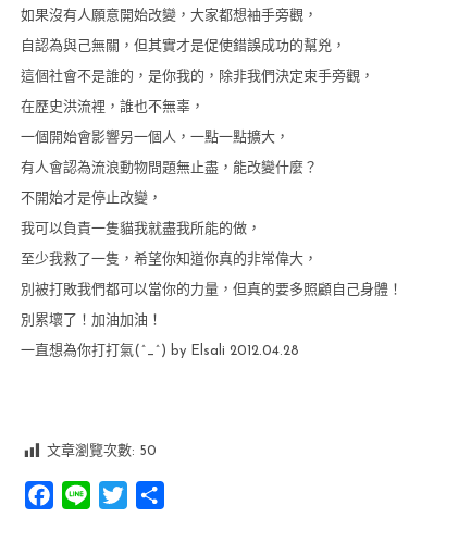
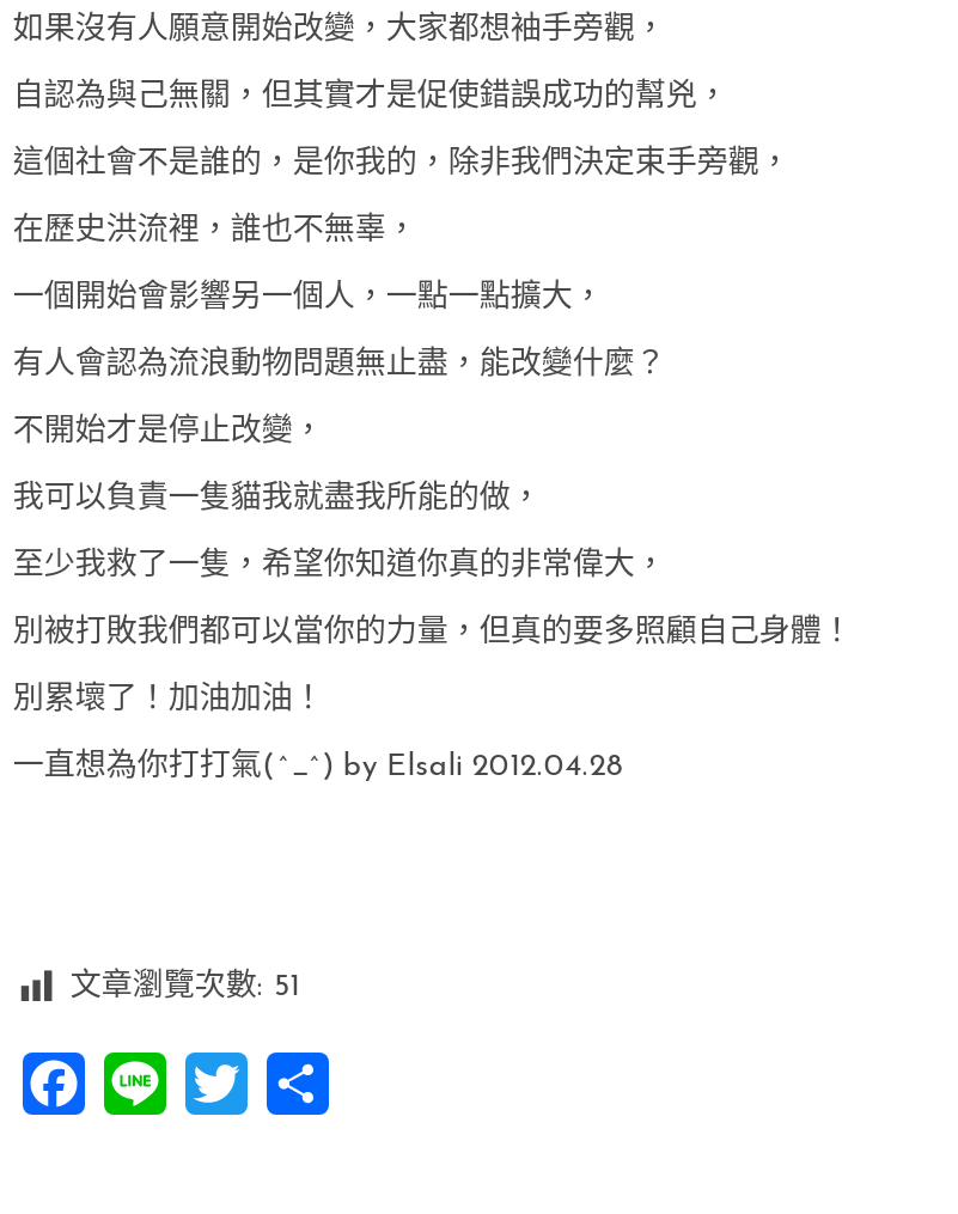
- 文章瀏覽次數: 50
+ 文章瀏覽次數: 51
